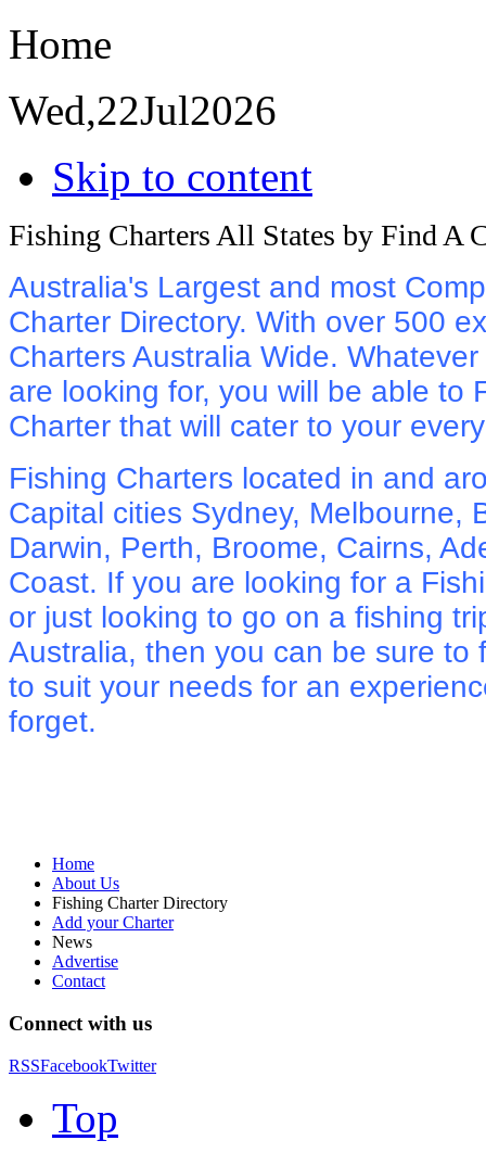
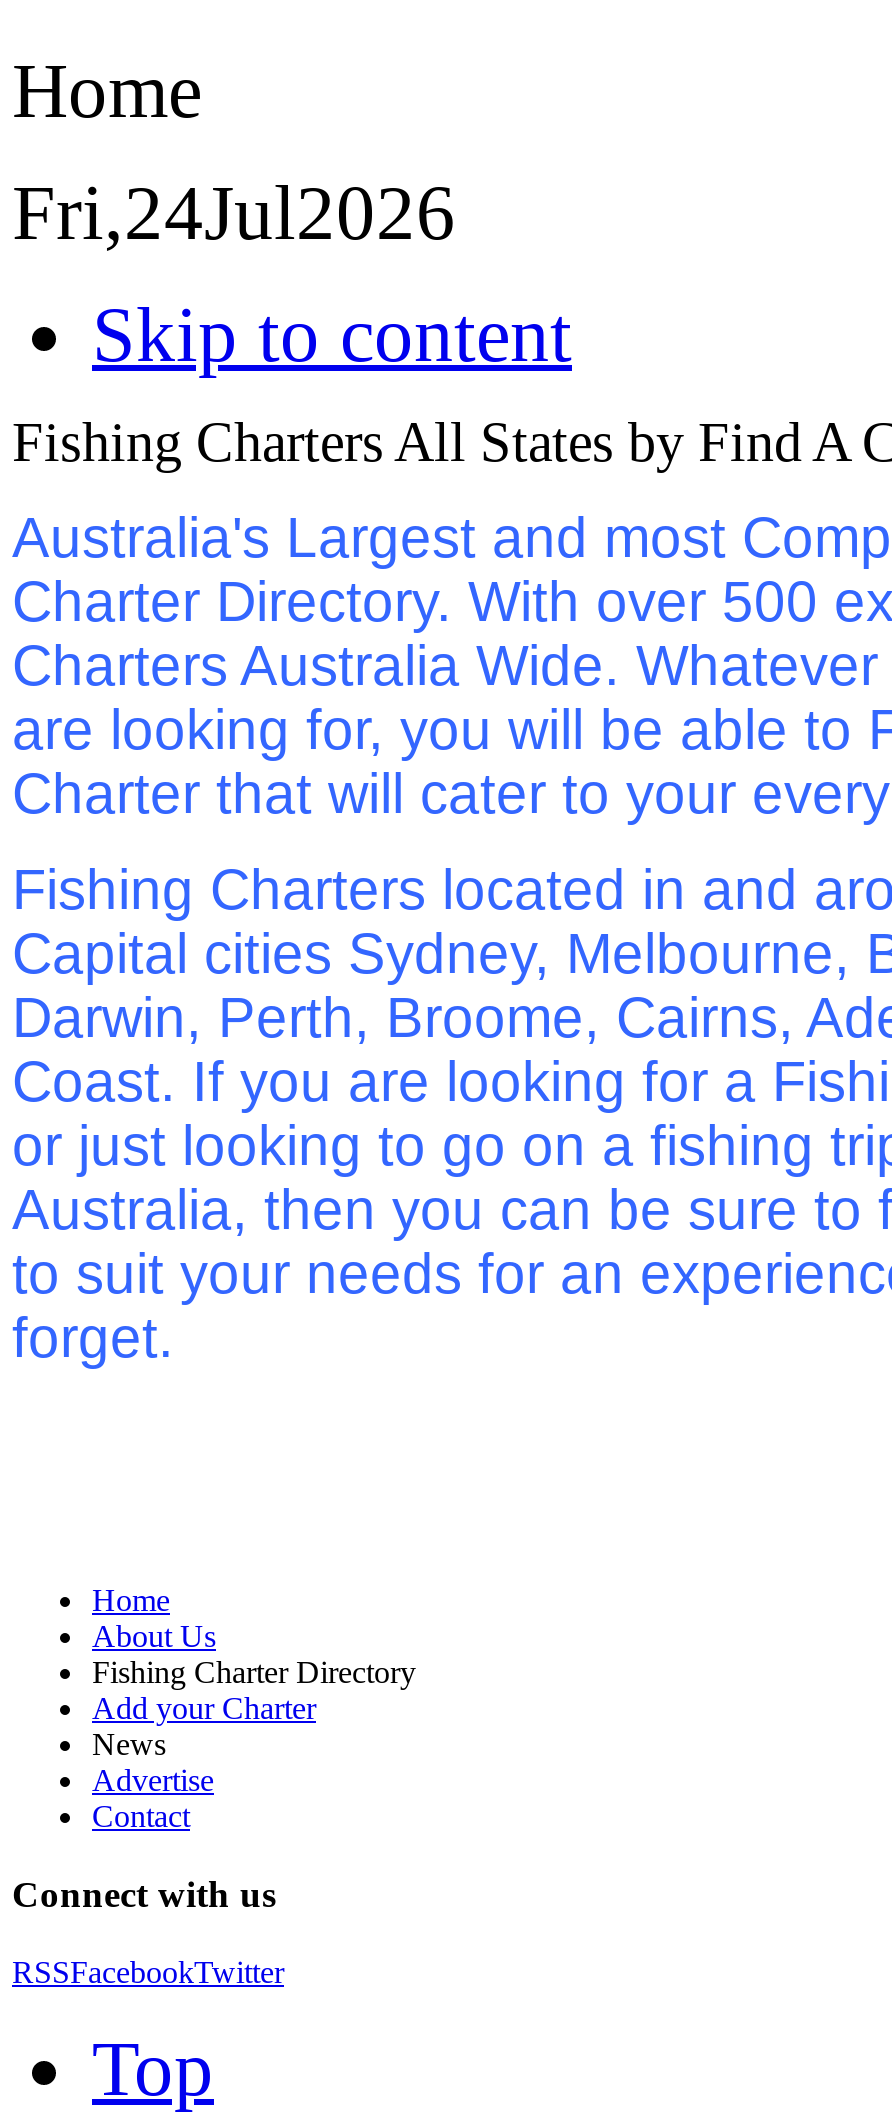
- Wed,22Jul2026
+ Fri,24Jul2026
